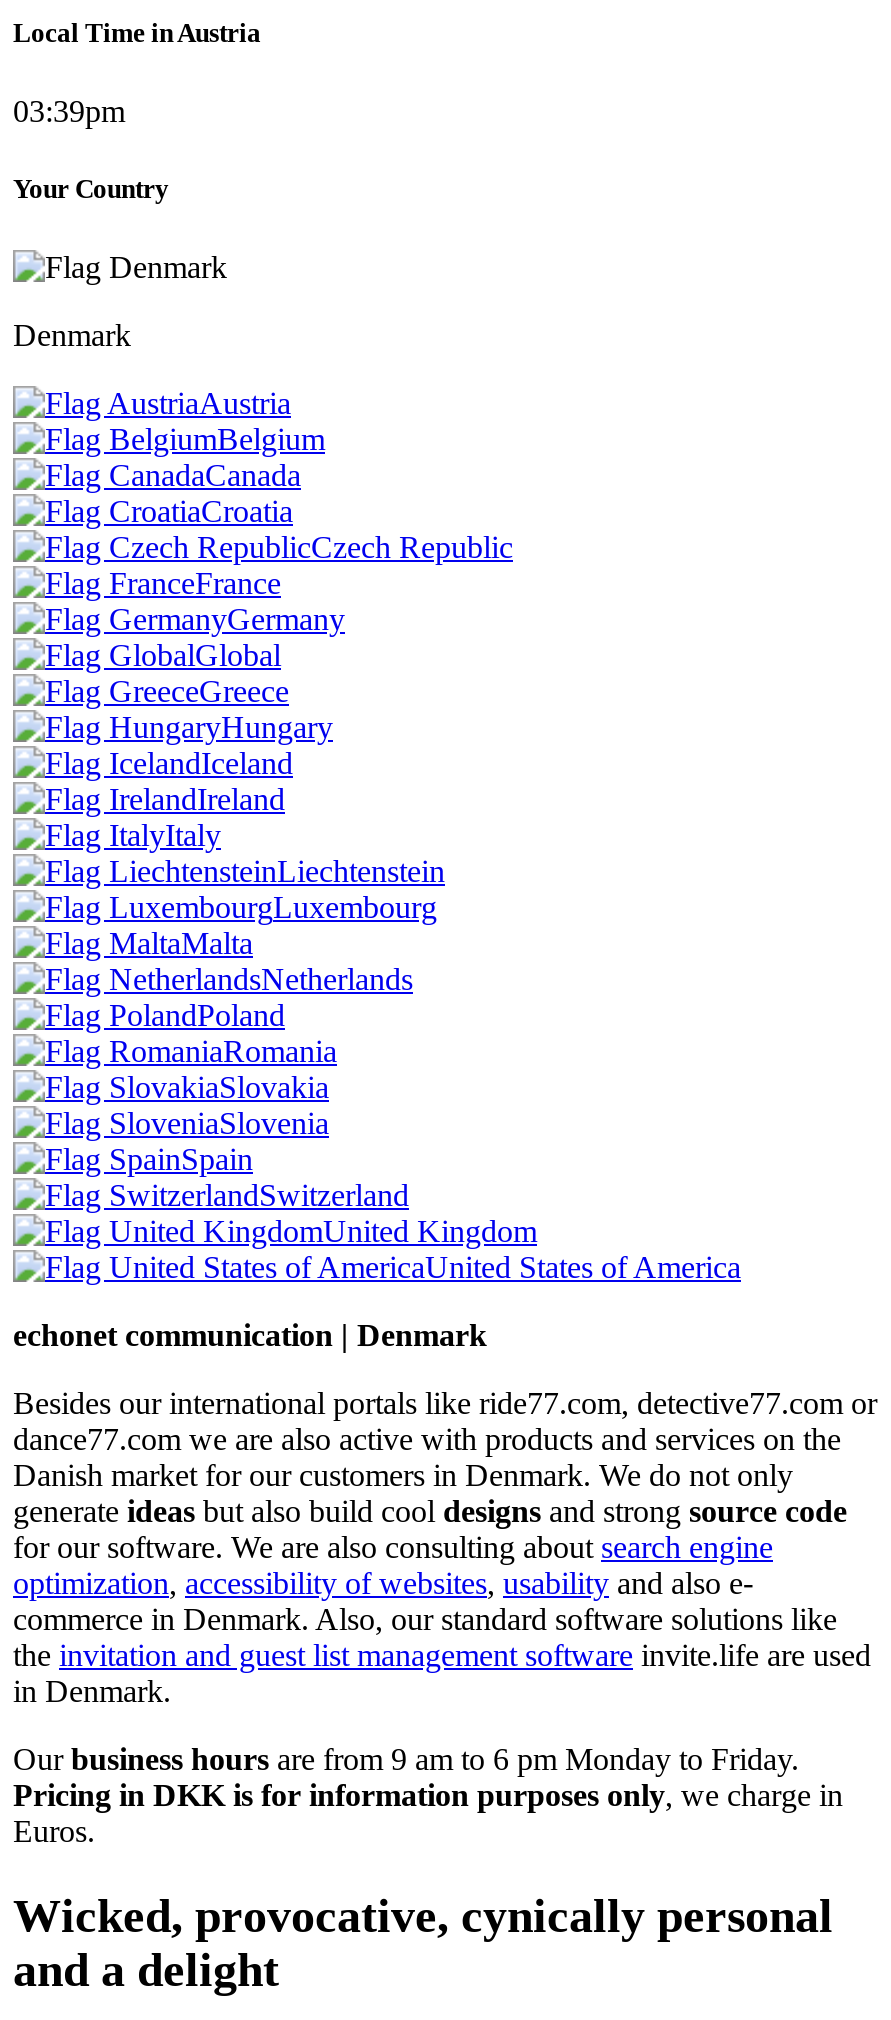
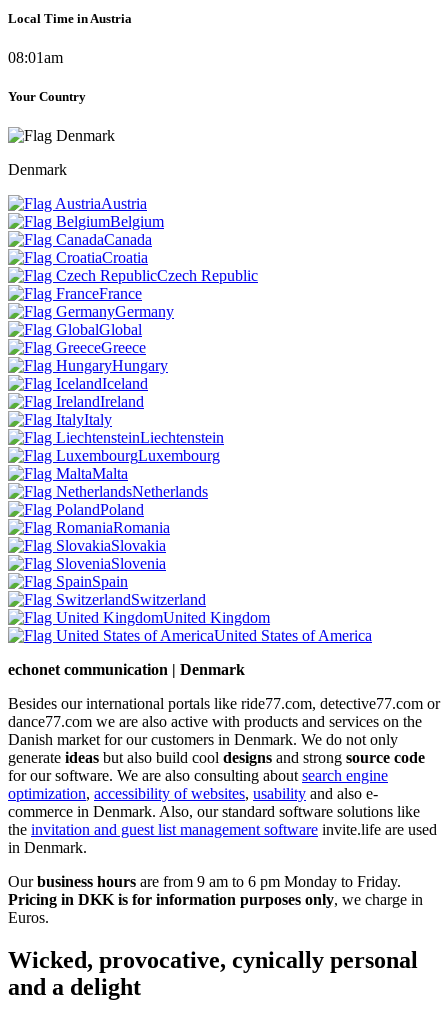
- 03:39pm
+ 08:01am
